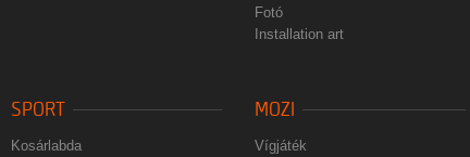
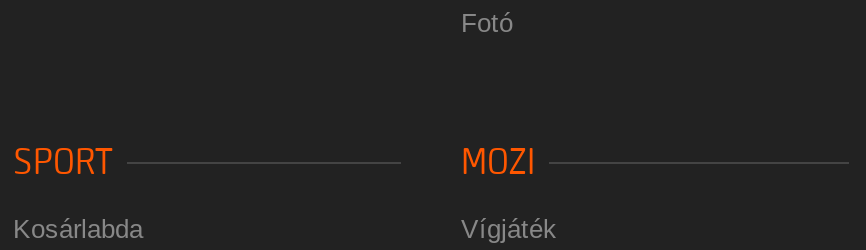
- Installation art
